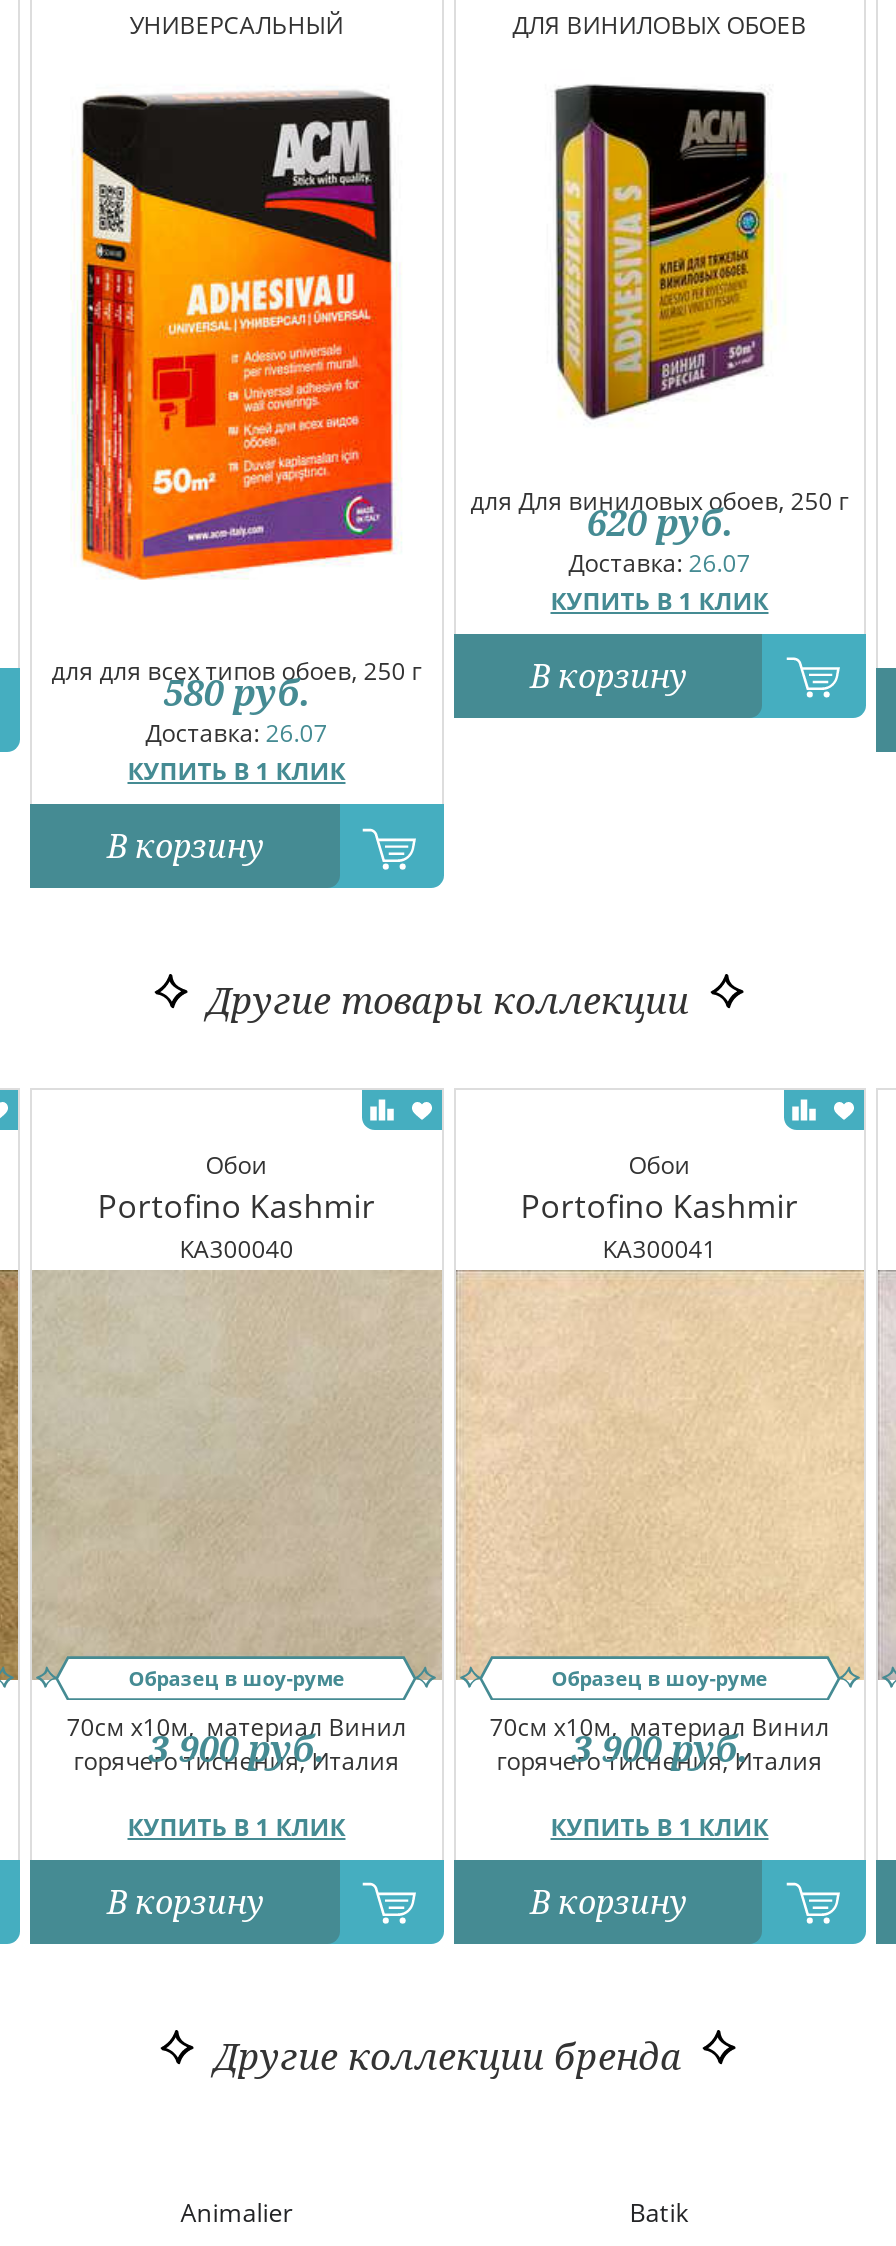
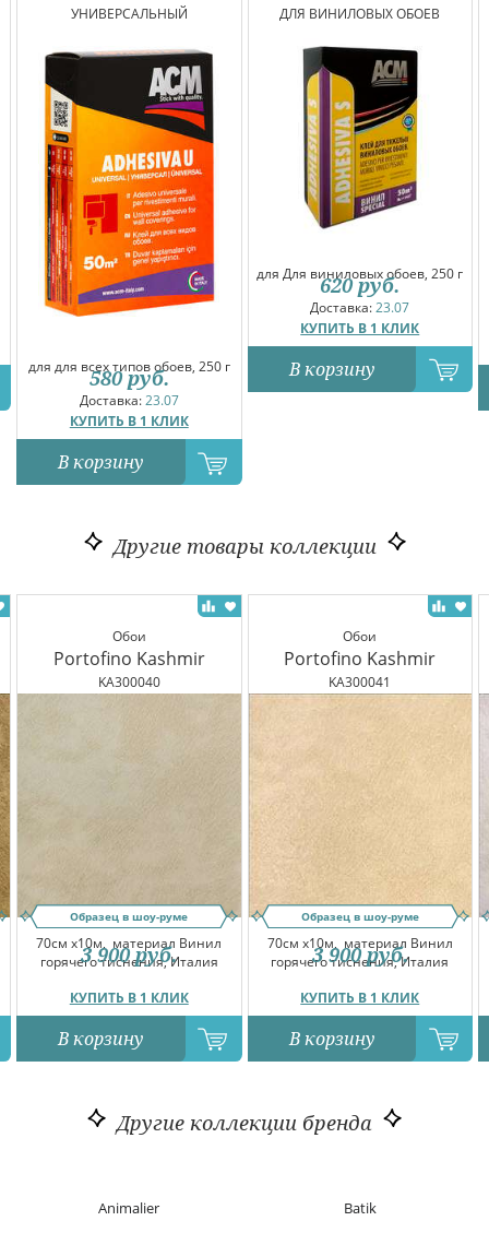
- Доставка: 26.07
+ Доставка: 23.07

- Доставка: 26.07
+ Доставка: 23.07
